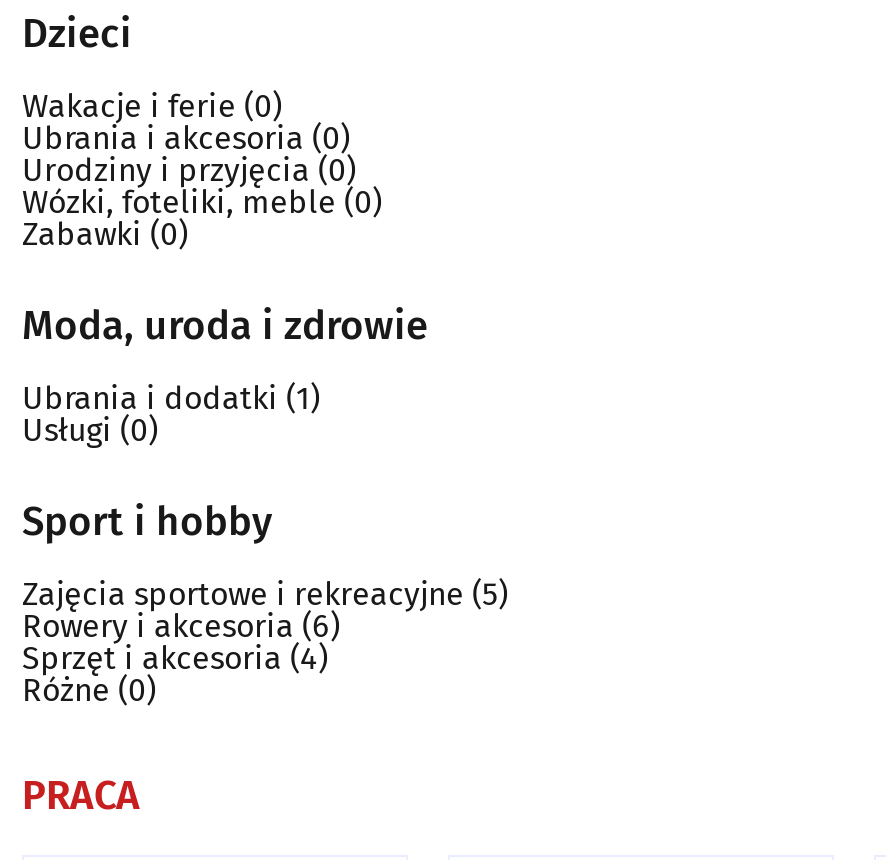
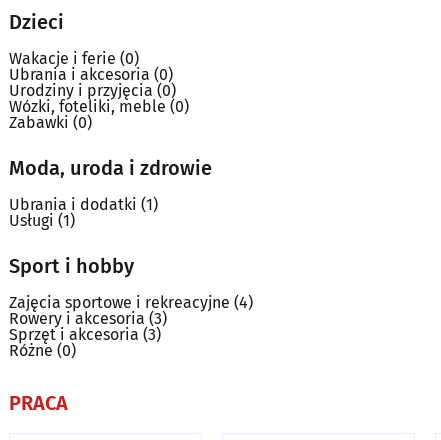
- Usługi (0)
+ Usługi (1)

- Zajęcia sportowe i rekreacyjne (5)
+ Zajęcia sportowe i rekreacyjne (4)

- Rowery i akcesoria (6)
+ Rowery i akcesoria (3)

- Sprzęt i akcesoria (4)
+ Sprzęt i akcesoria (3)
